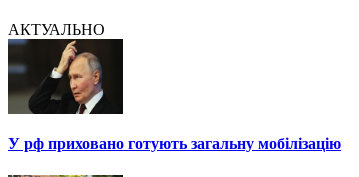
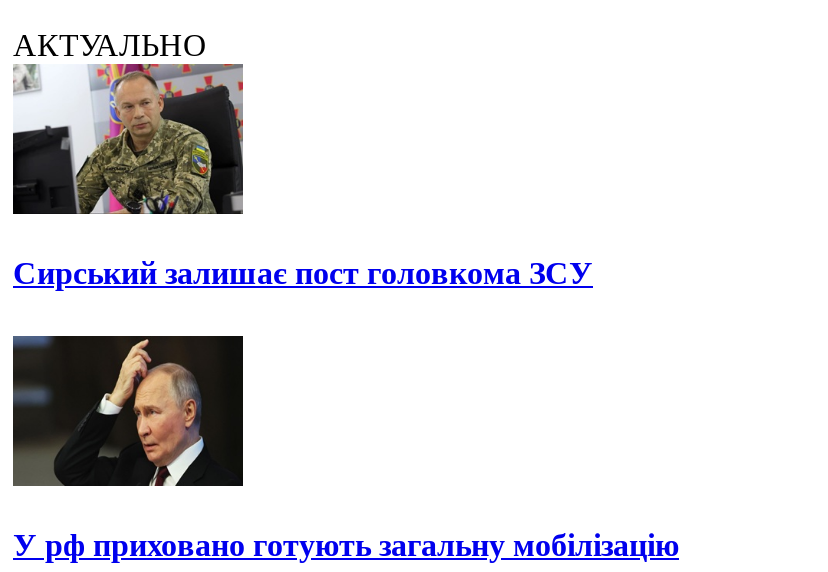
+ [image]
+ Сирський залишає пост головкома ЗСУ
